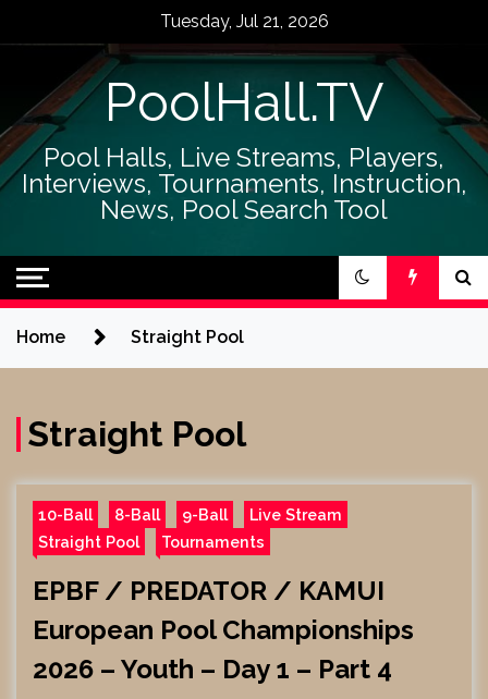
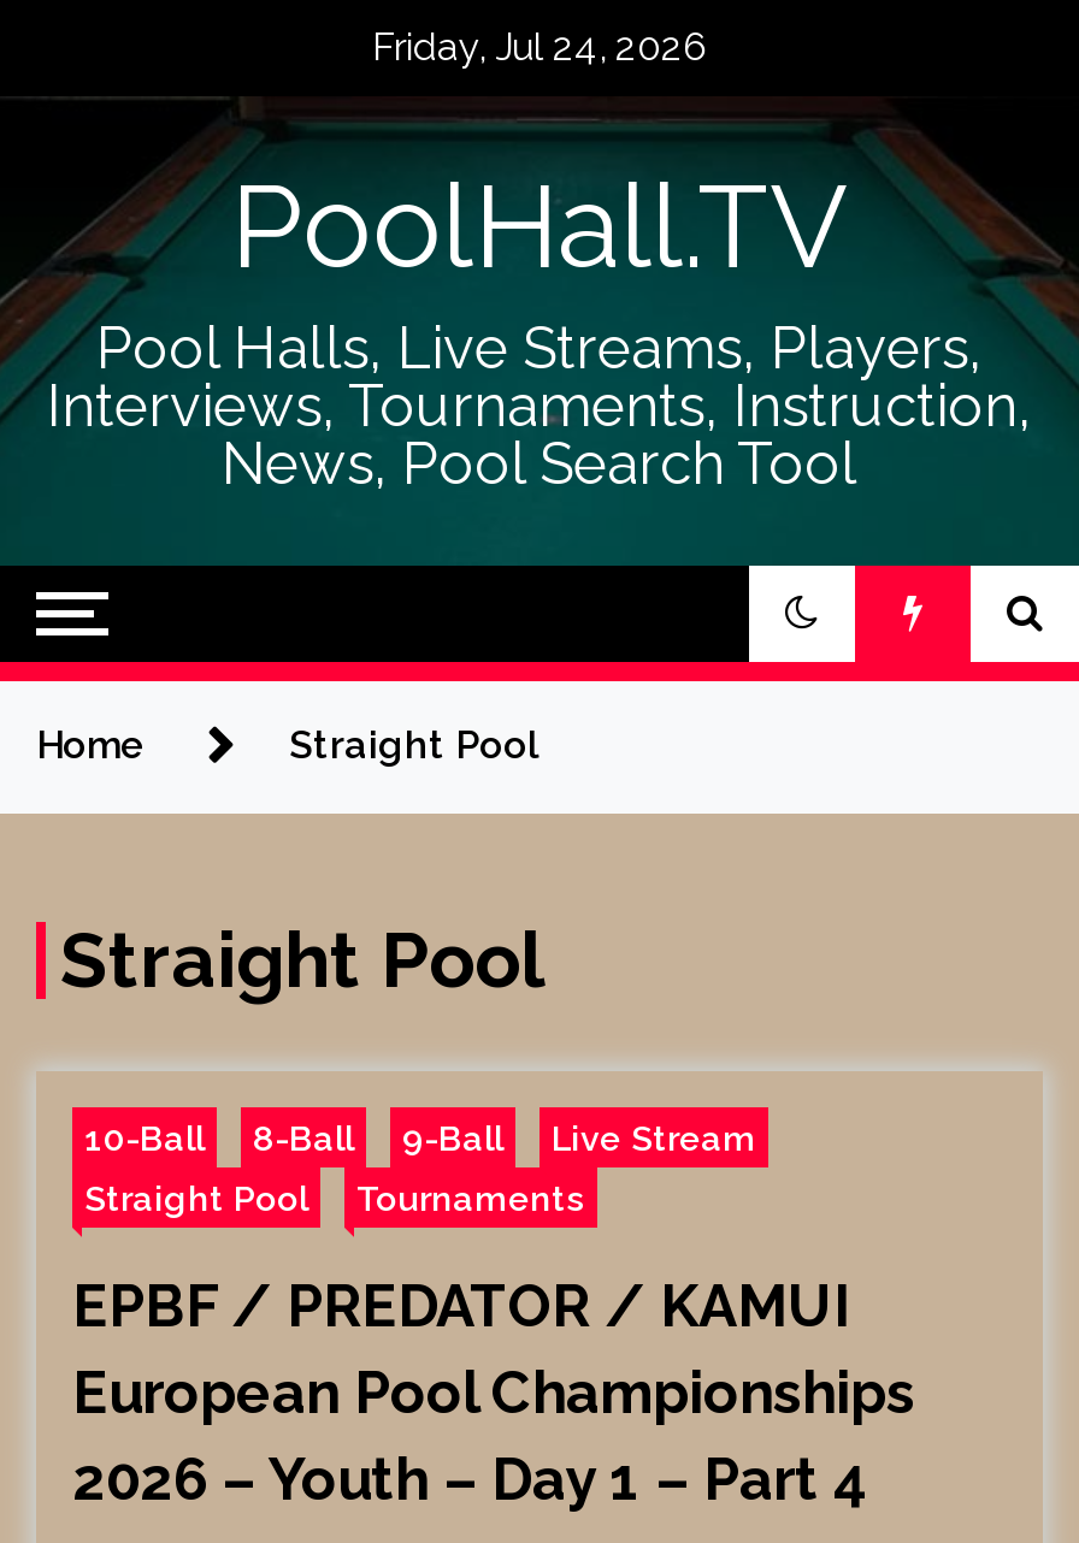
- Tuesday, Jul 21, 2026
+ Friday, Jul 24, 2026
